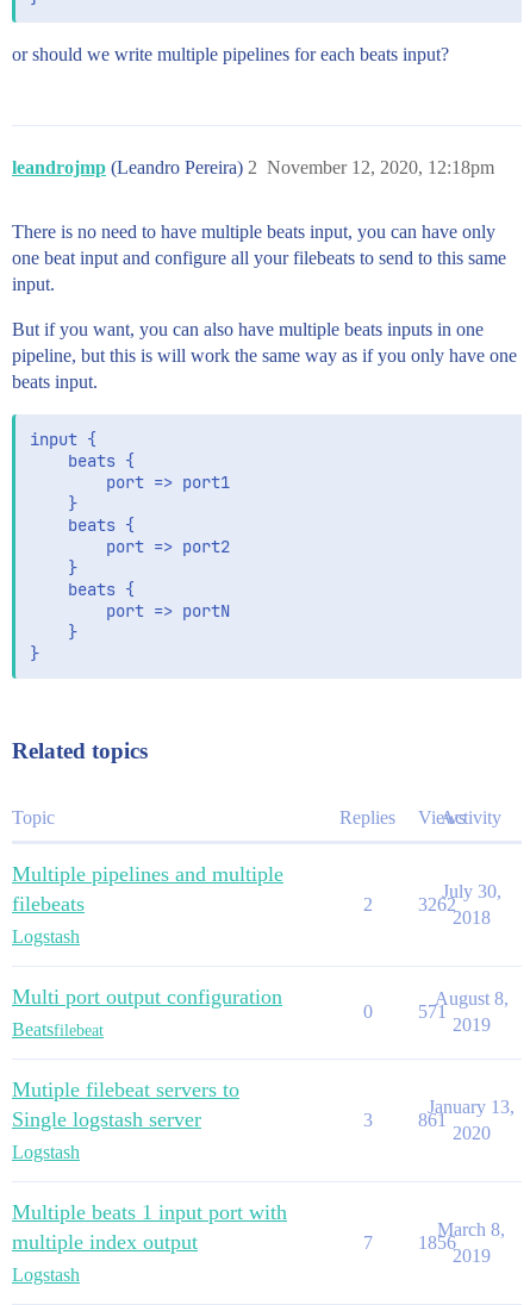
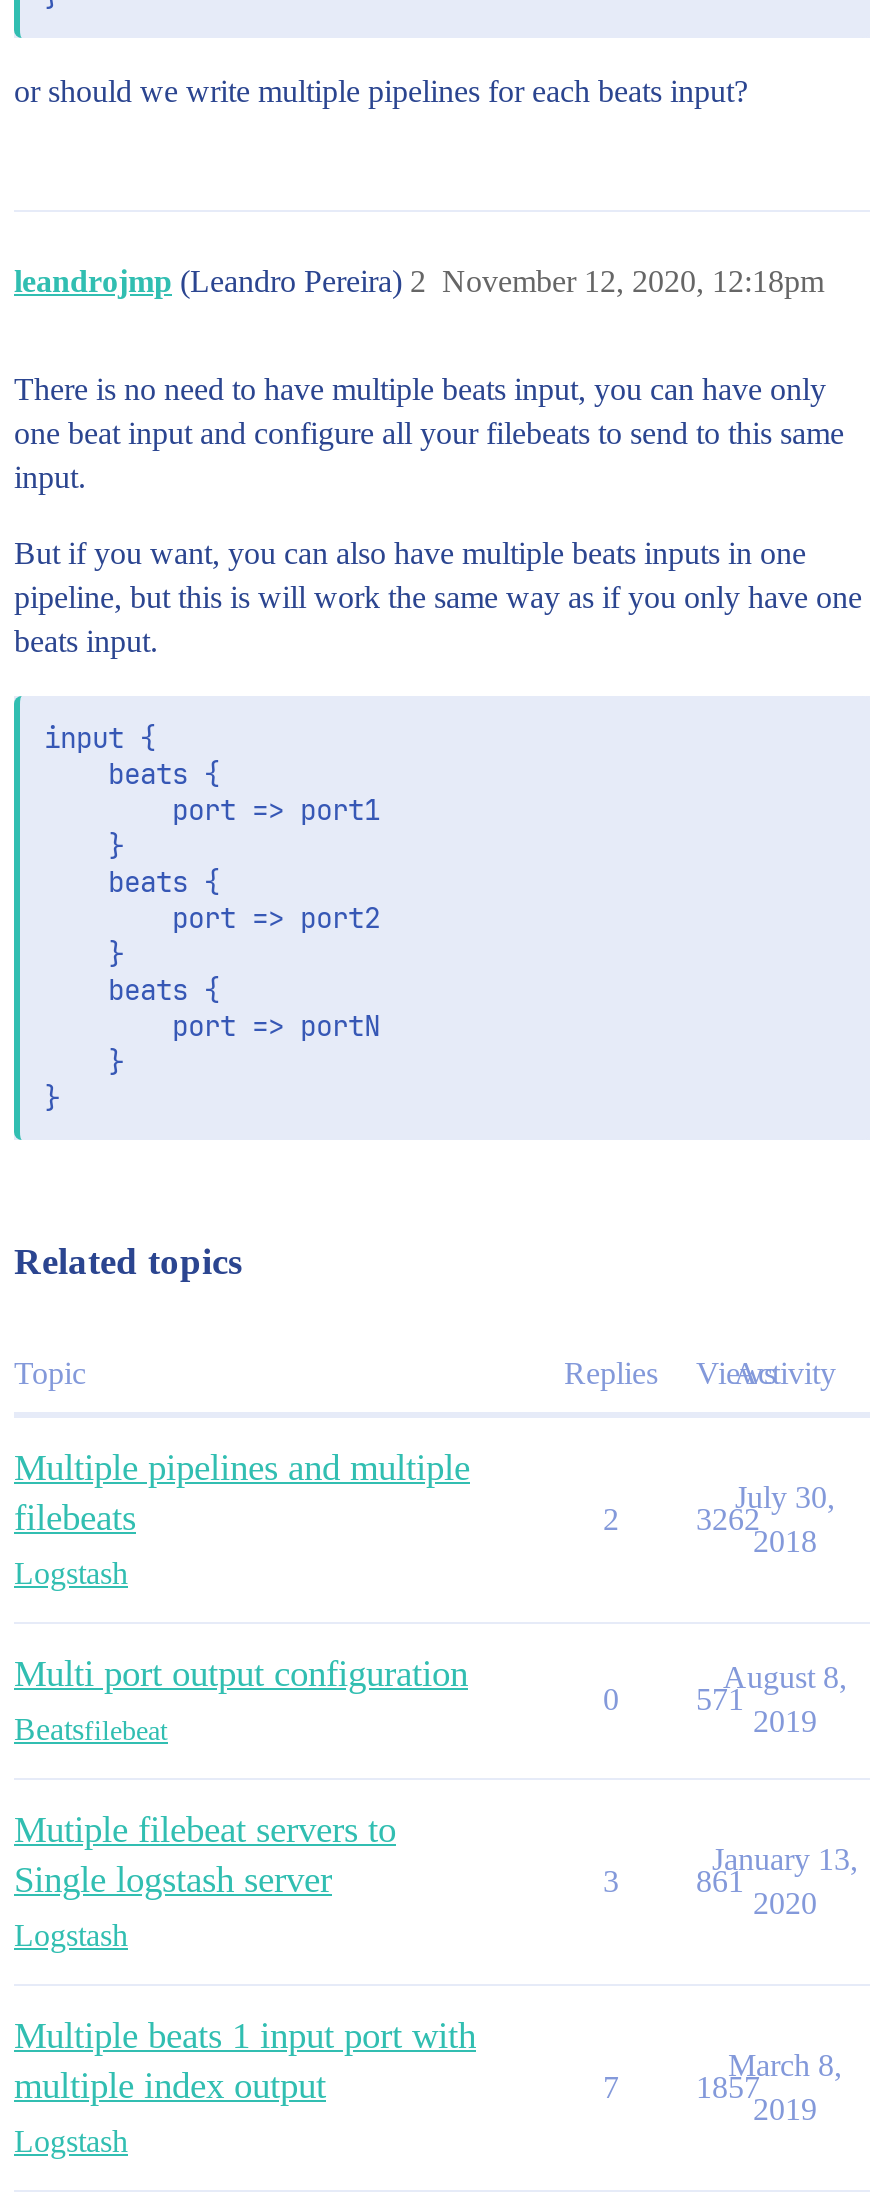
- 1856
+ 1857
